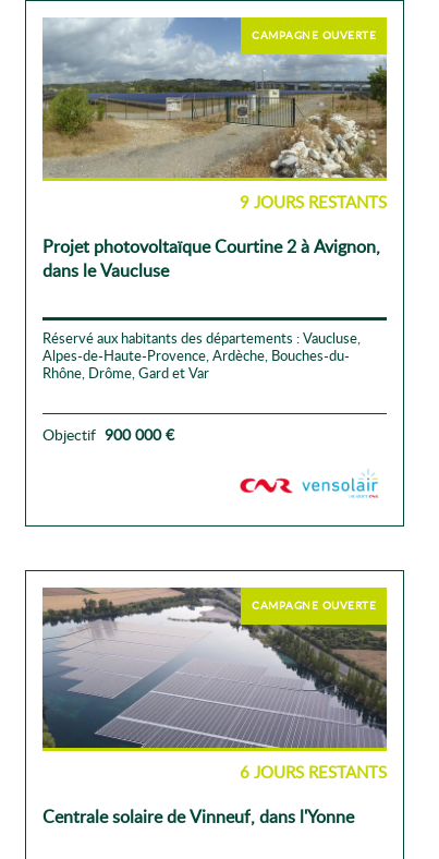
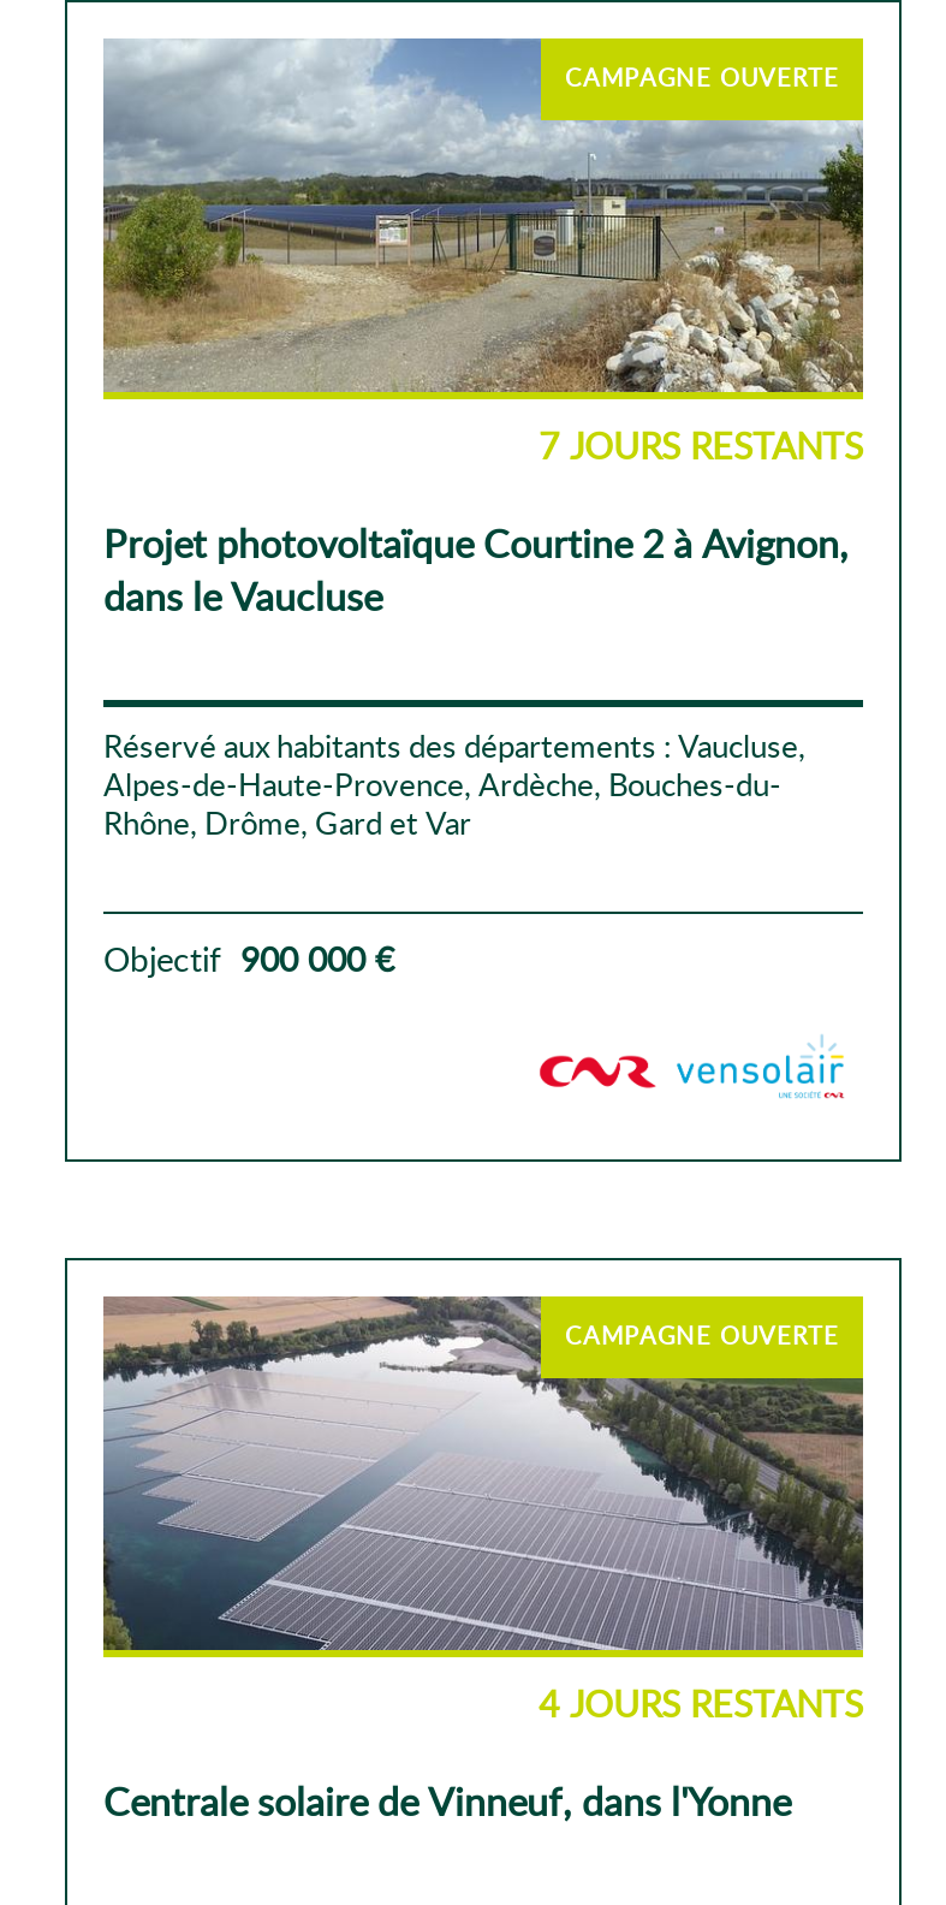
- 9 JOURS RESTANTS
+ 7 JOURS RESTANTS

- 6 JOURS RESTANTS
+ 4 JOURS RESTANTS
